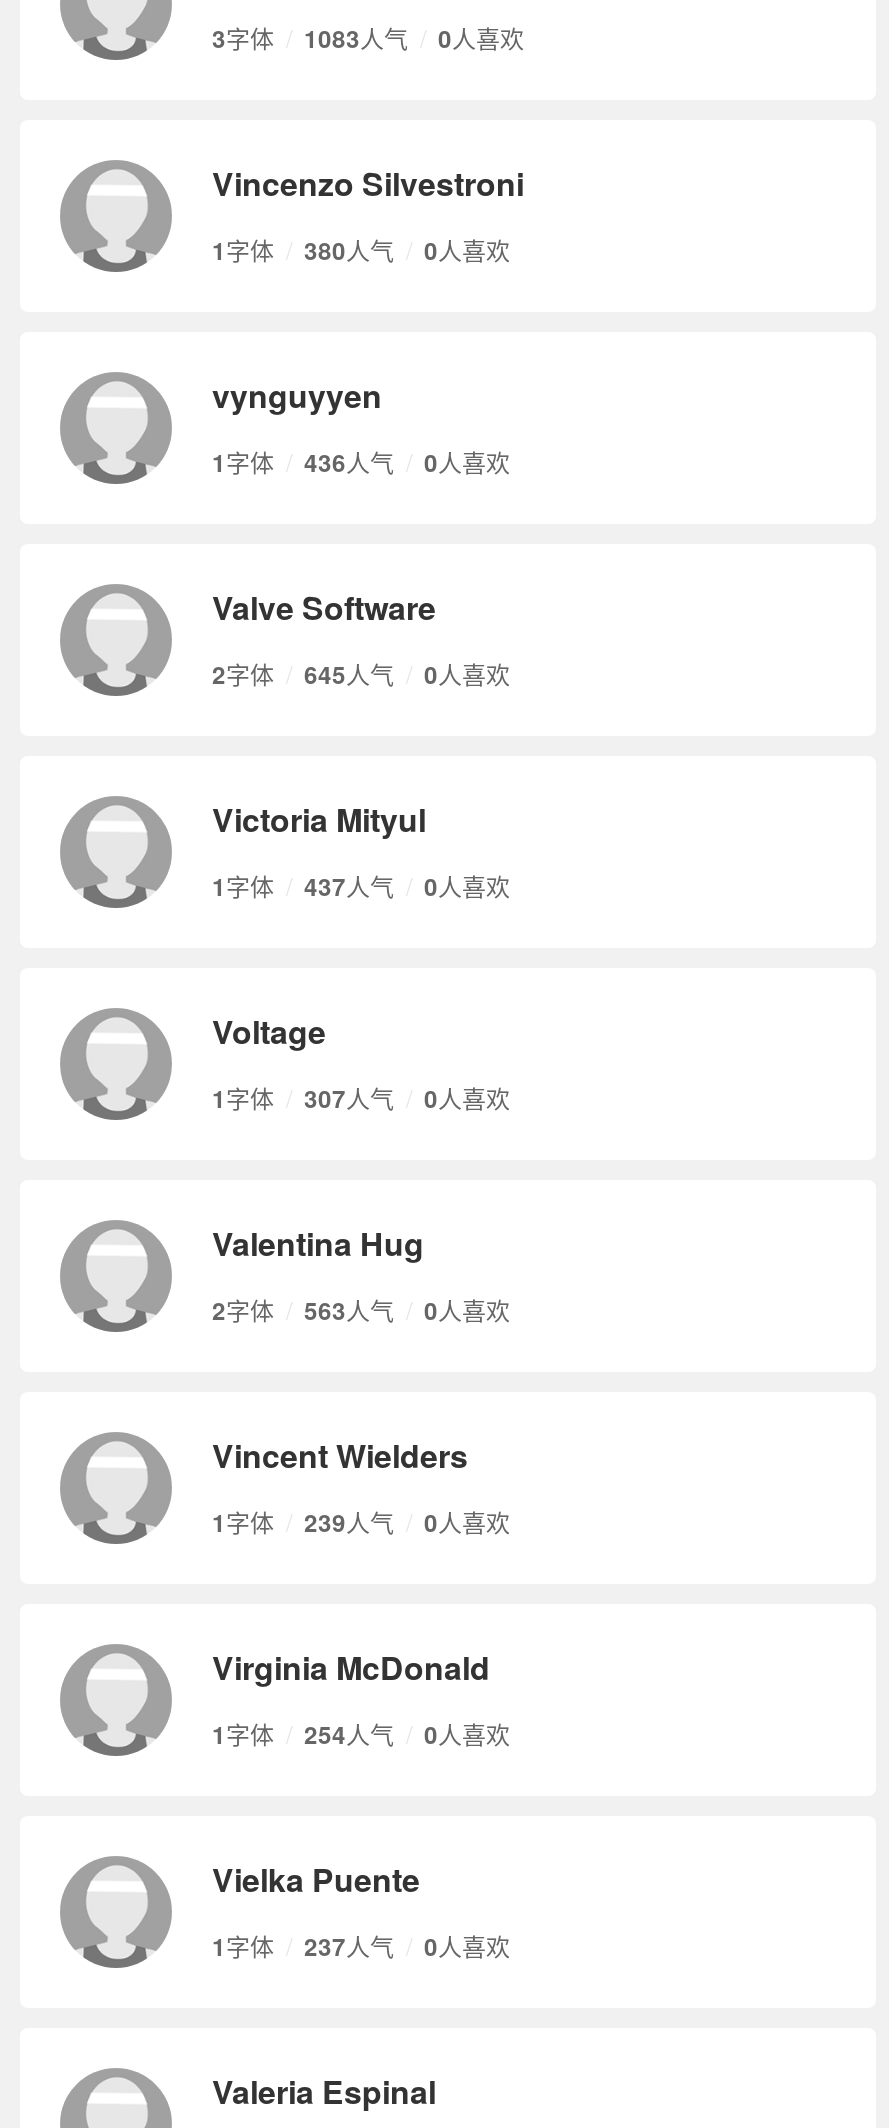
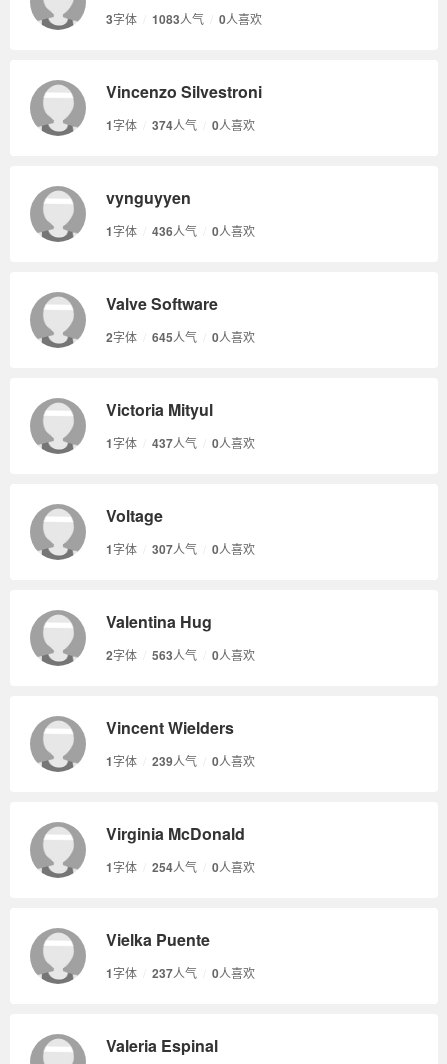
- 1字体 / 380人气 / 0人喜欢
+ 1字体 / 374人气 / 0人喜欢
